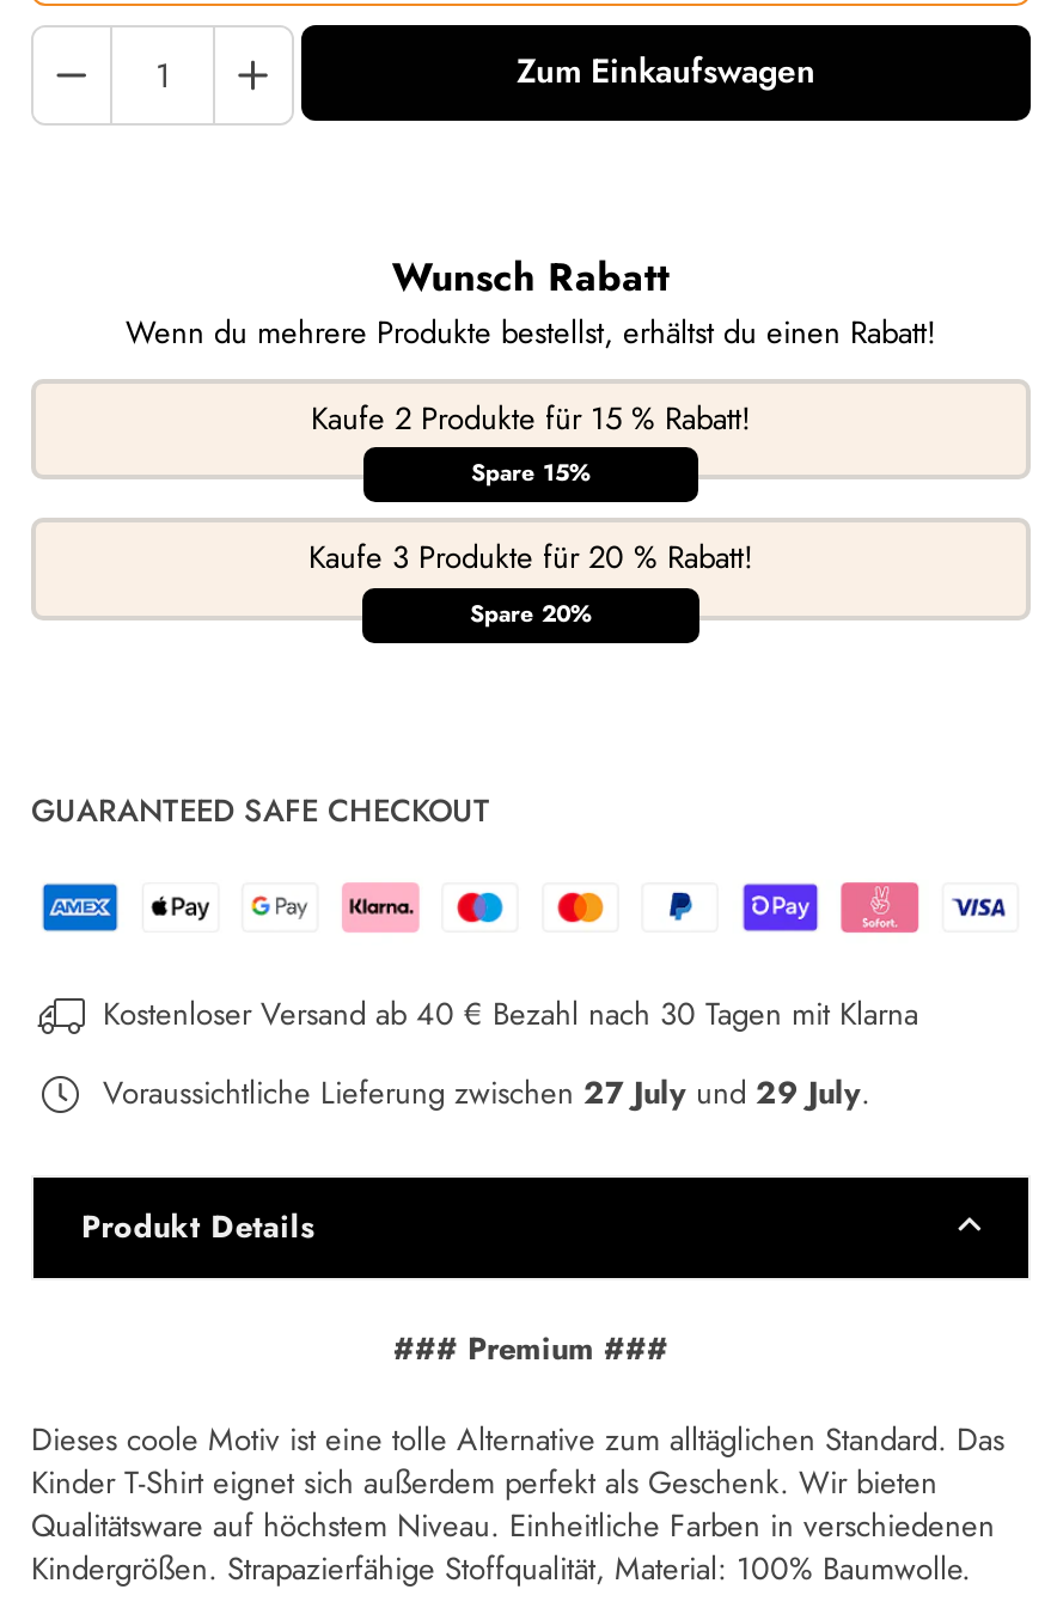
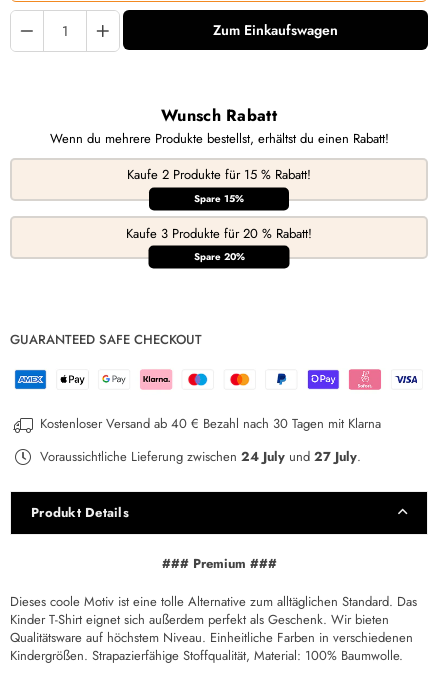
- Voraussichtliche Lieferung zwischen 27 July und 29 July.
+ Voraussichtliche Lieferung zwischen 24 July und 27 July.
